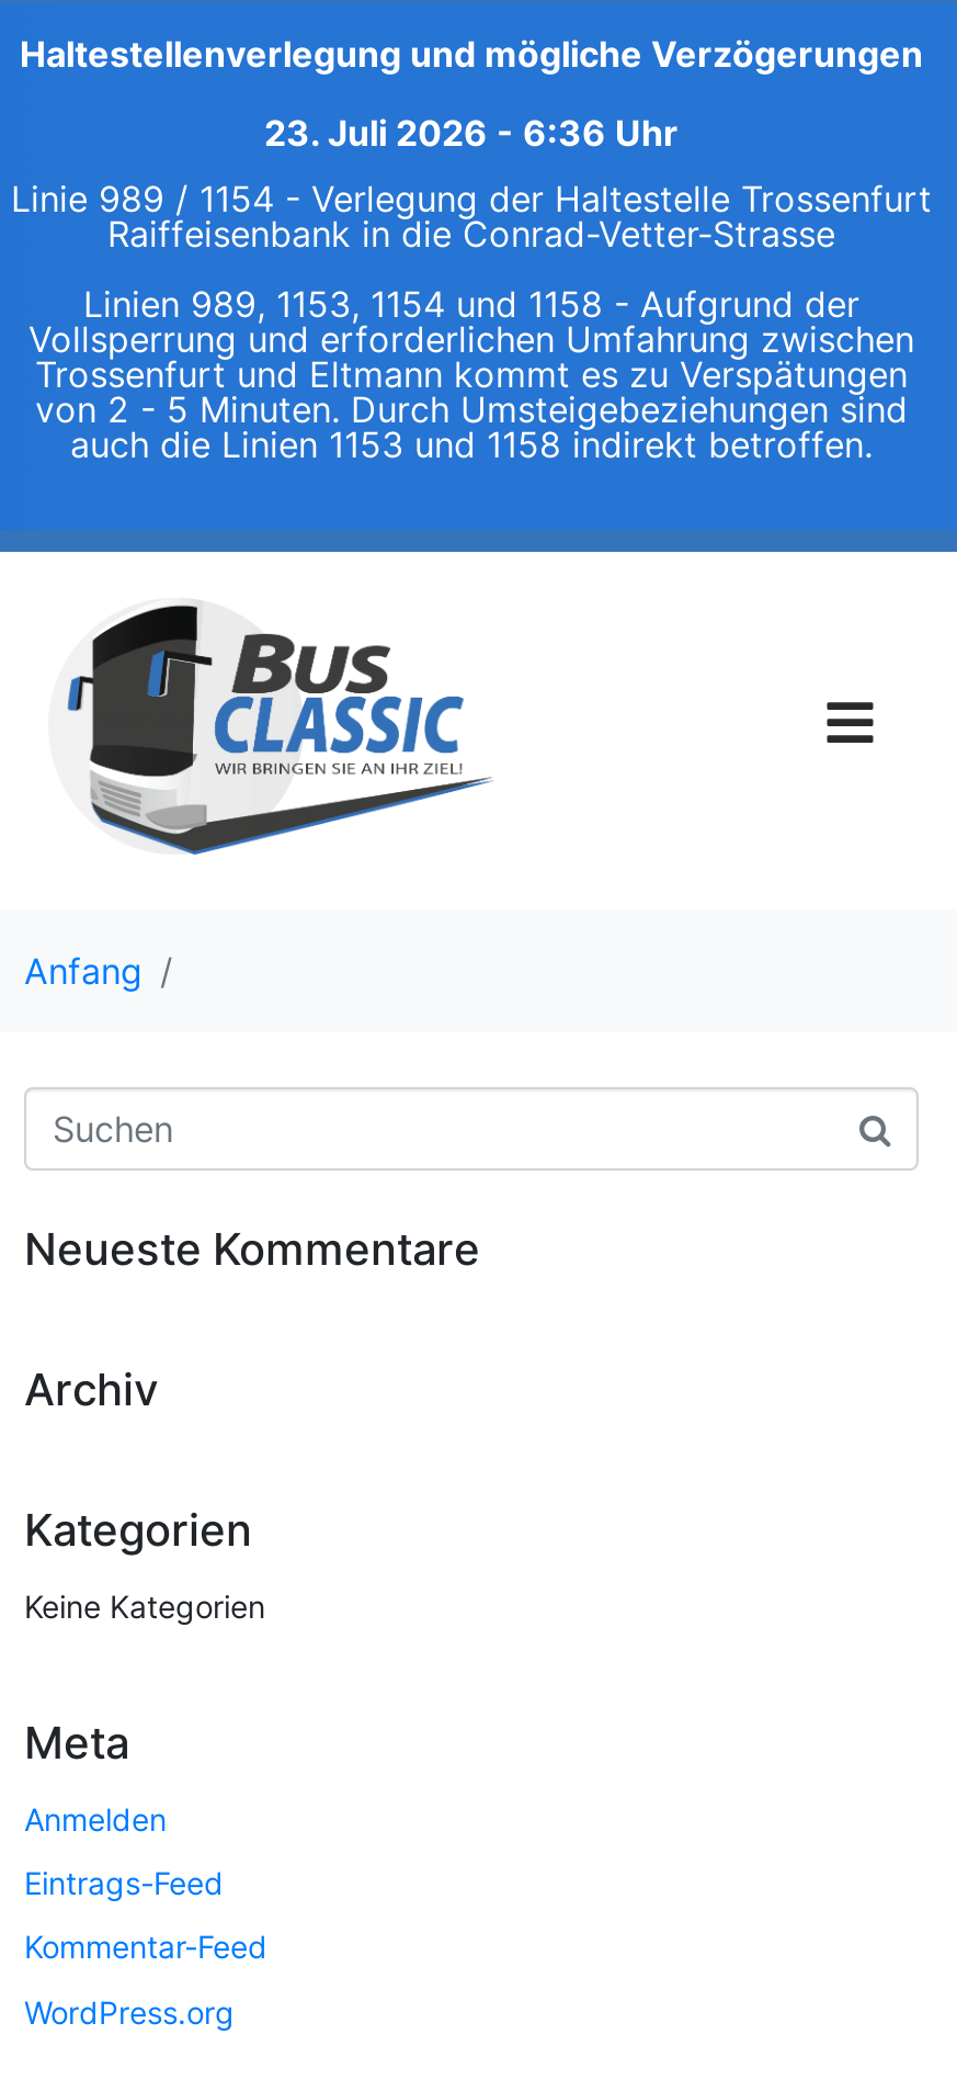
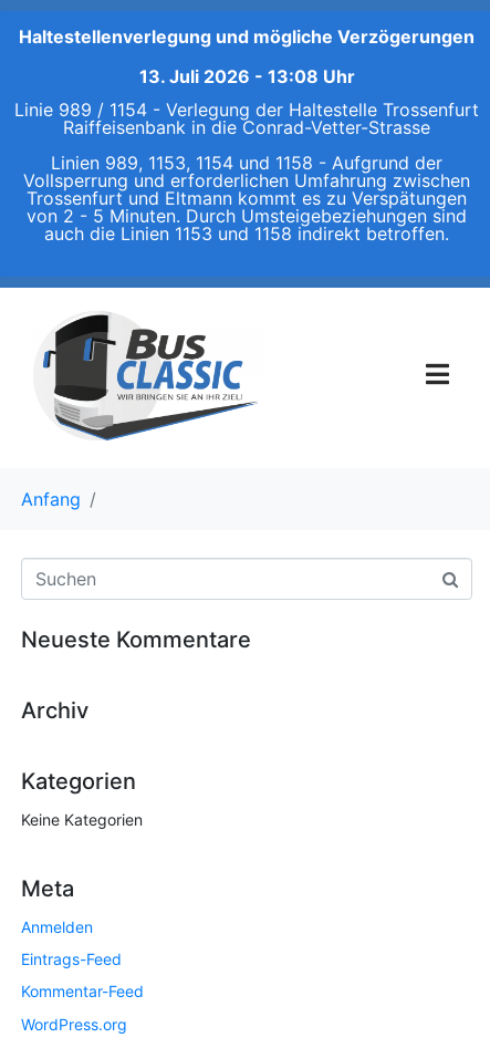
- 23. Juli 2026 - 6:36 Uhr
+ 13. Juli 2026 - 13:08 Uhr
